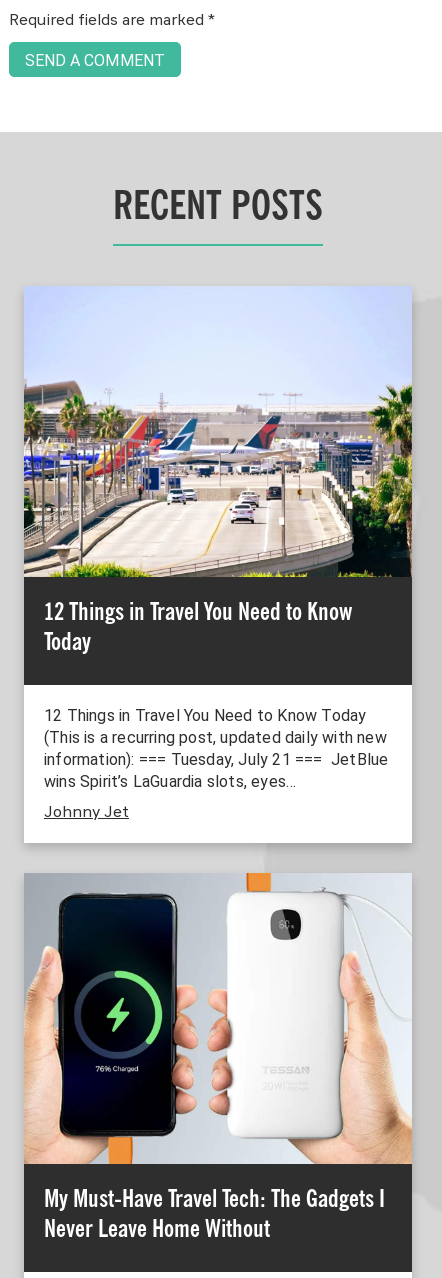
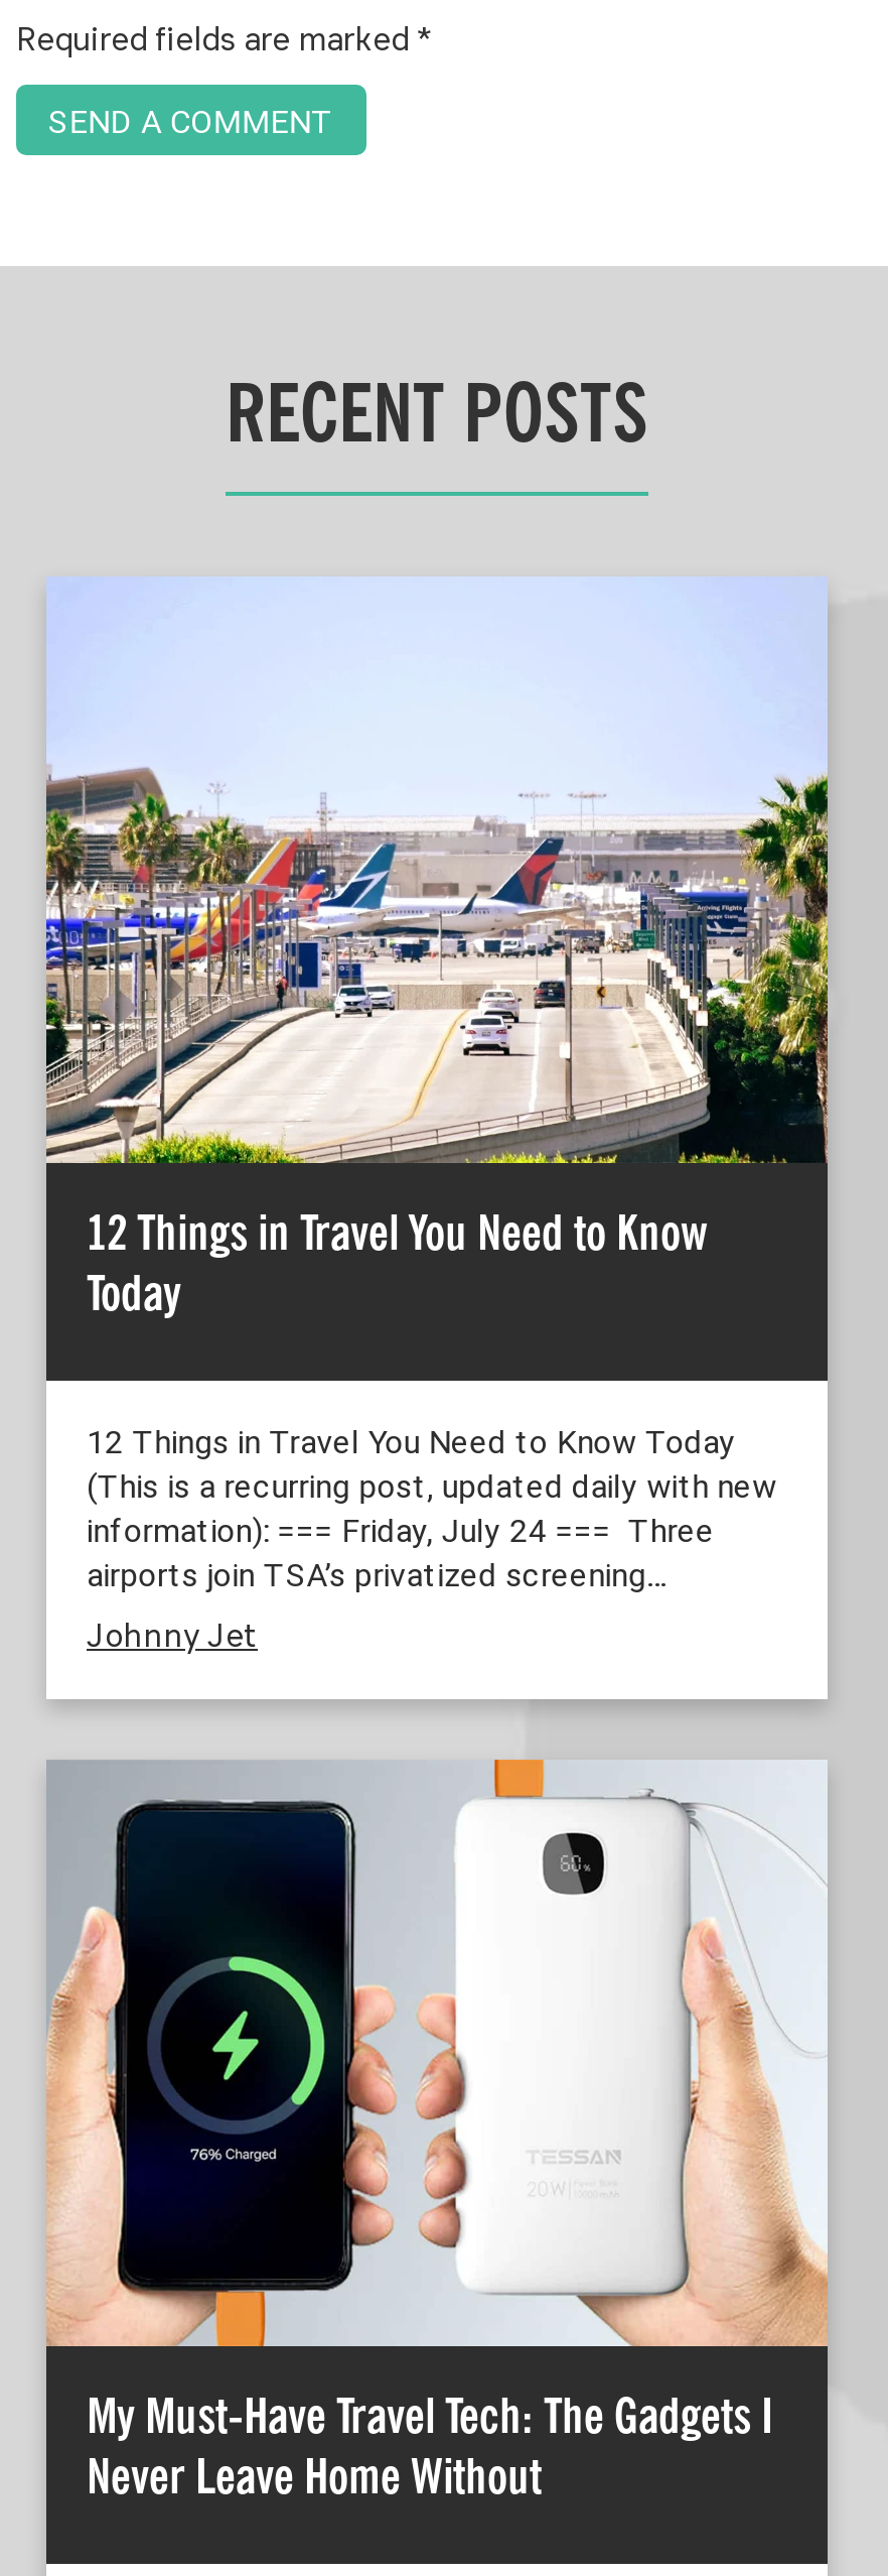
- information): === Tuesday, July 21 === JetBlue
- wins Spirit’s LaGuardia slots, eyes…
+ information): === Friday, July 24 === Three
+ airports join TSA’s privatized screening…
